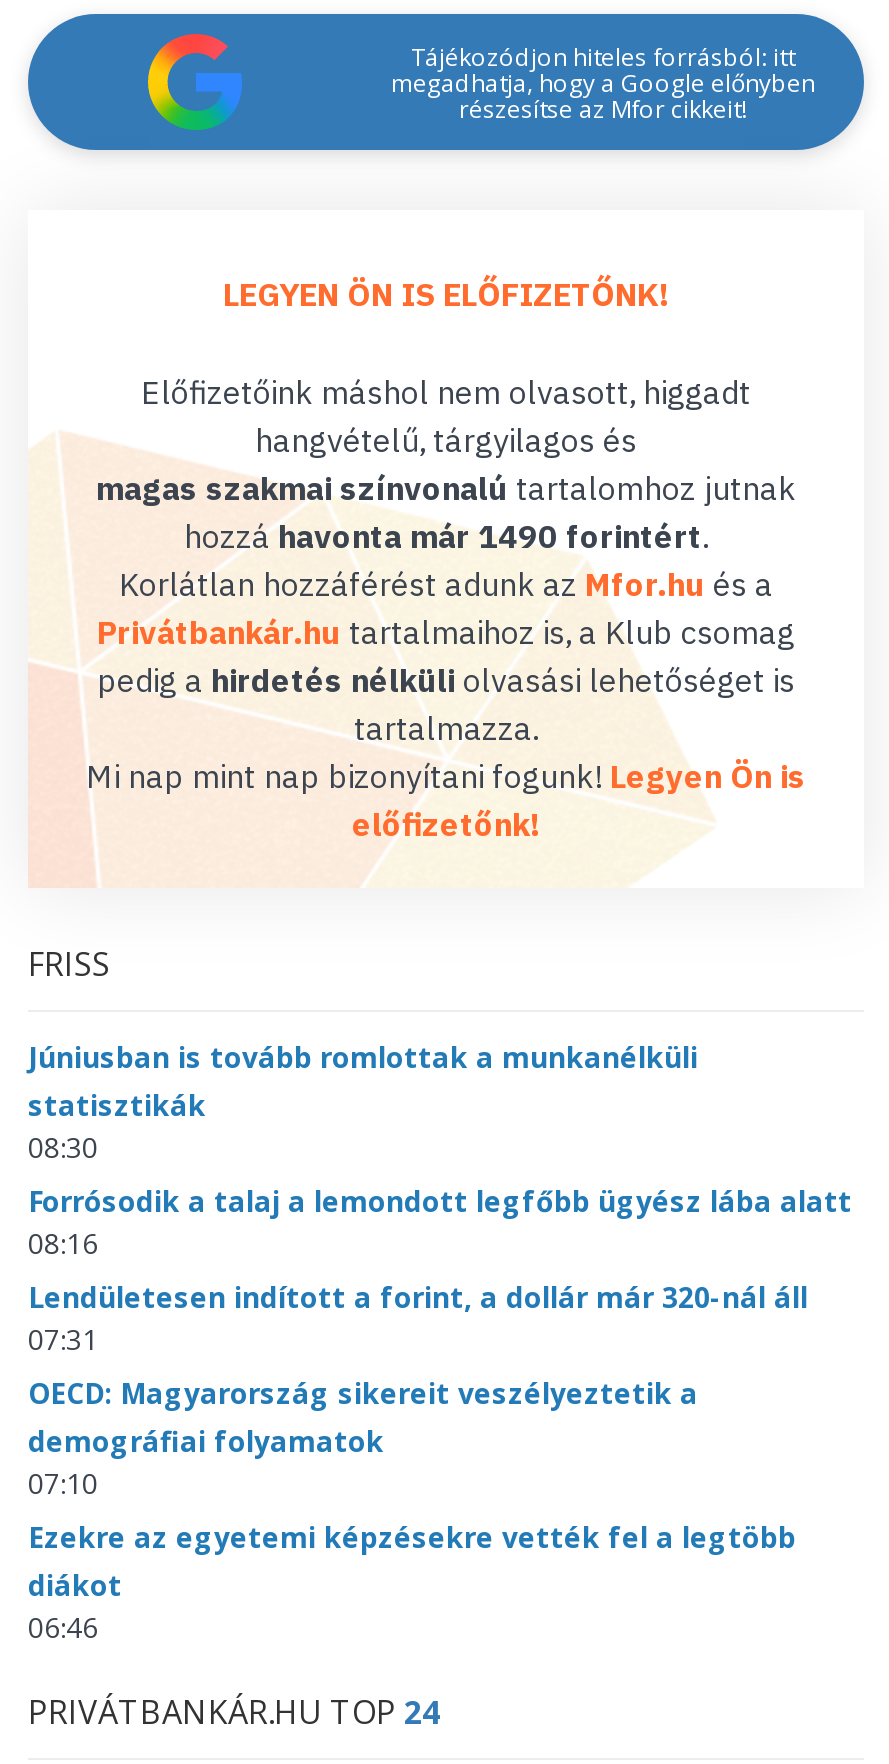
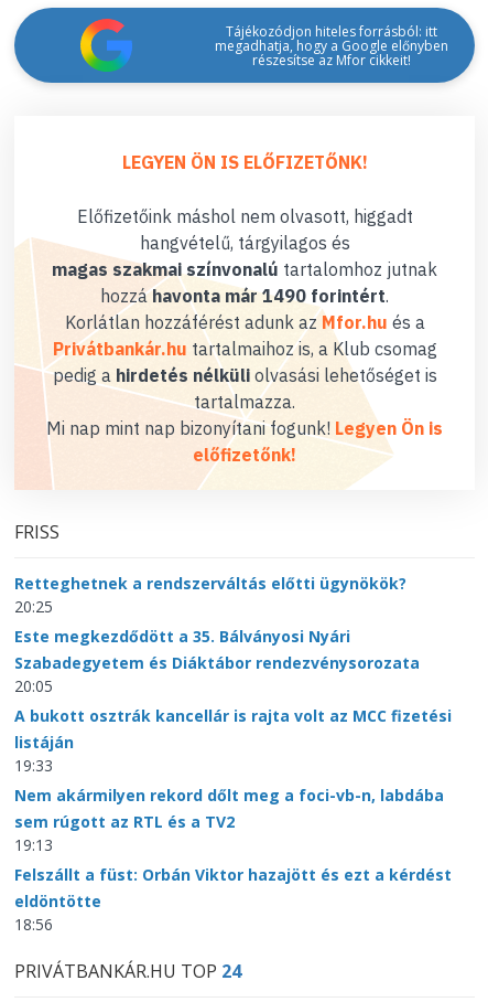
- Júniusban is tovább romlottak a munkanélküli
- statisztikák
- 08:30
- Forrósodik a talaj a lemondott legfőbb ügyész lába alatt
- 08:16
- Lendületesen indított a forint, a dollár már 320-nál áll
- 07:31
- OECD: Magyarország sikereit veszélyeztetik a
- demográfiai folyamatok
- 07:10
- Ezekre az egyetemi képzésekre vették fel a legtöbb
- diákot
- 06:46
+ Retteghetnek a rendszerváltás előtti ügynökök?
+ 20:25
+ Este megkezdődött a 35. Bálványosi Nyári
+ Szabadegyetem és Diáktábor rendezvénysorozata
+ 20:05
+ A bukott osztrák kancellár is rajta volt az MCC fizetési
+ listáján
+ 19:33
+ Nem akármilyen rekord dőlt meg a foci-vb-n, labdába
+ sem rúgott az RTL és a TV2
+ 19:13
+ Felszállt a füst: Orbán Viktor hazajött és ezt a kérdést
+ eldöntötte
+ 18:56
